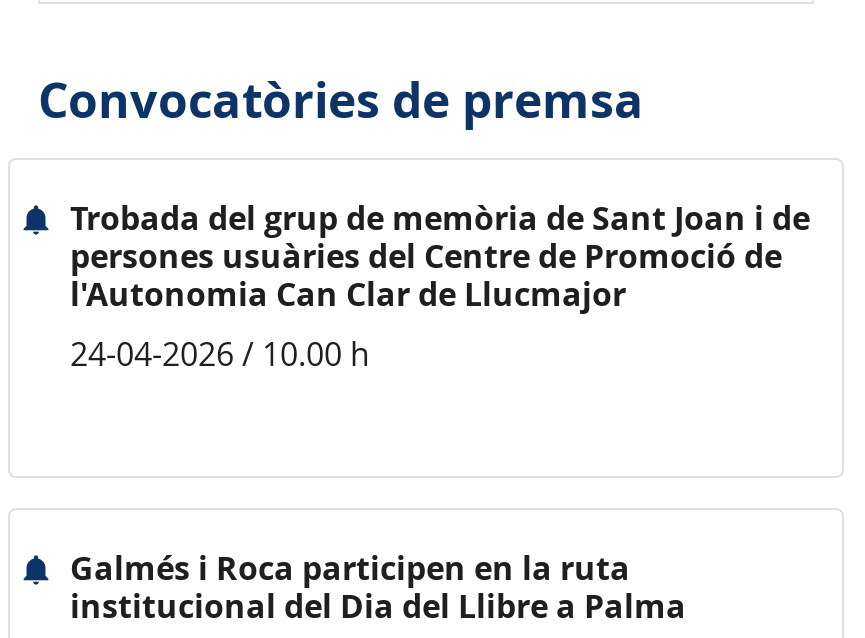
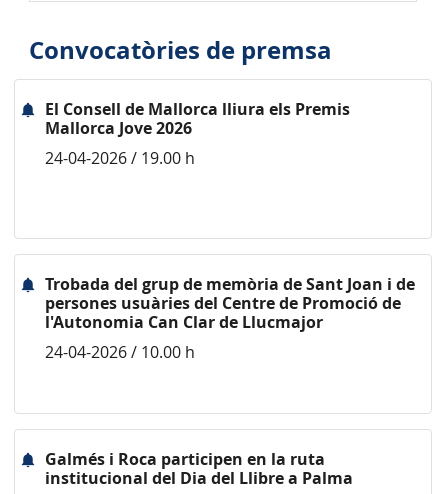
+ El Consell de Mallorca lliura els Premis
+ Mallorca Jove 2026
+ 24-04-2026 / 19.00 h
